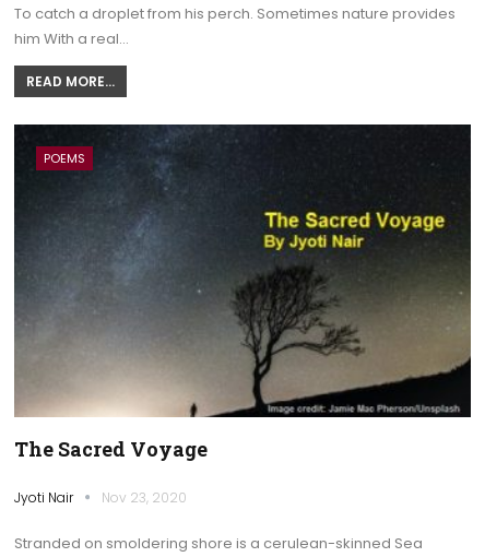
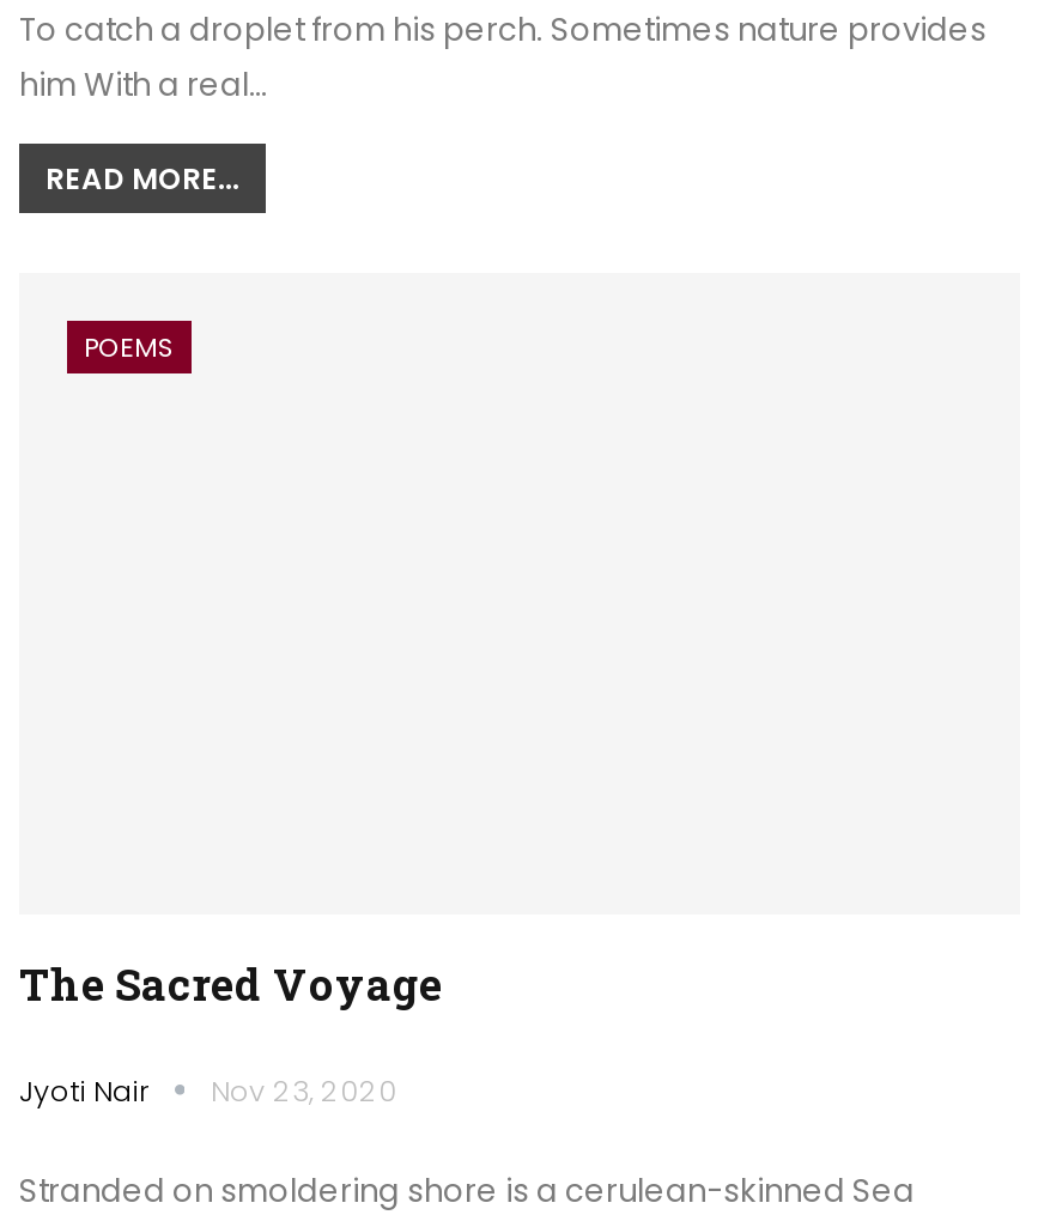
- [image]
